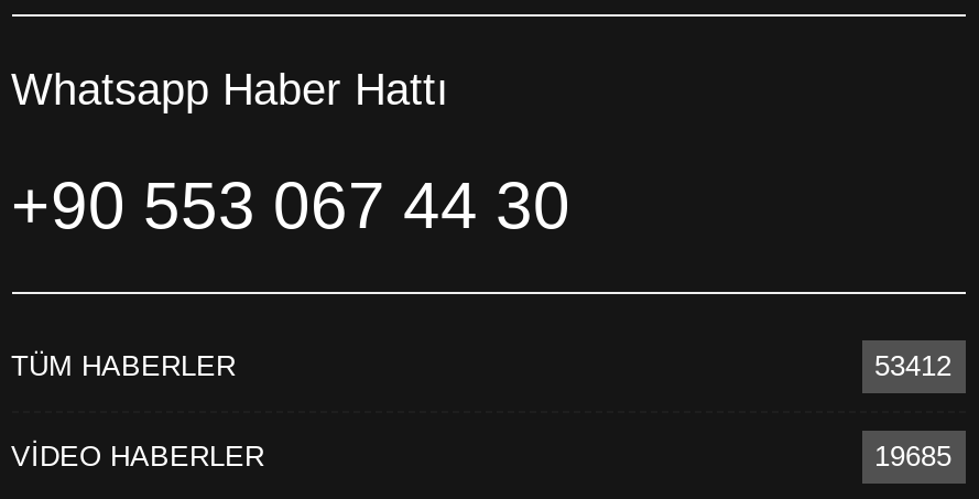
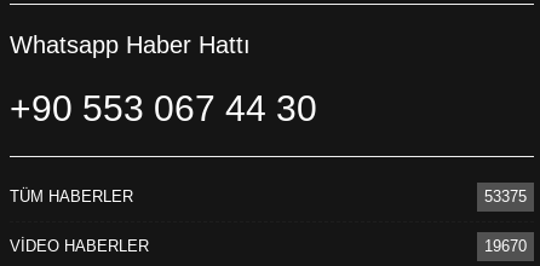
- 53412
+ 53375

- 19685
+ 19670
